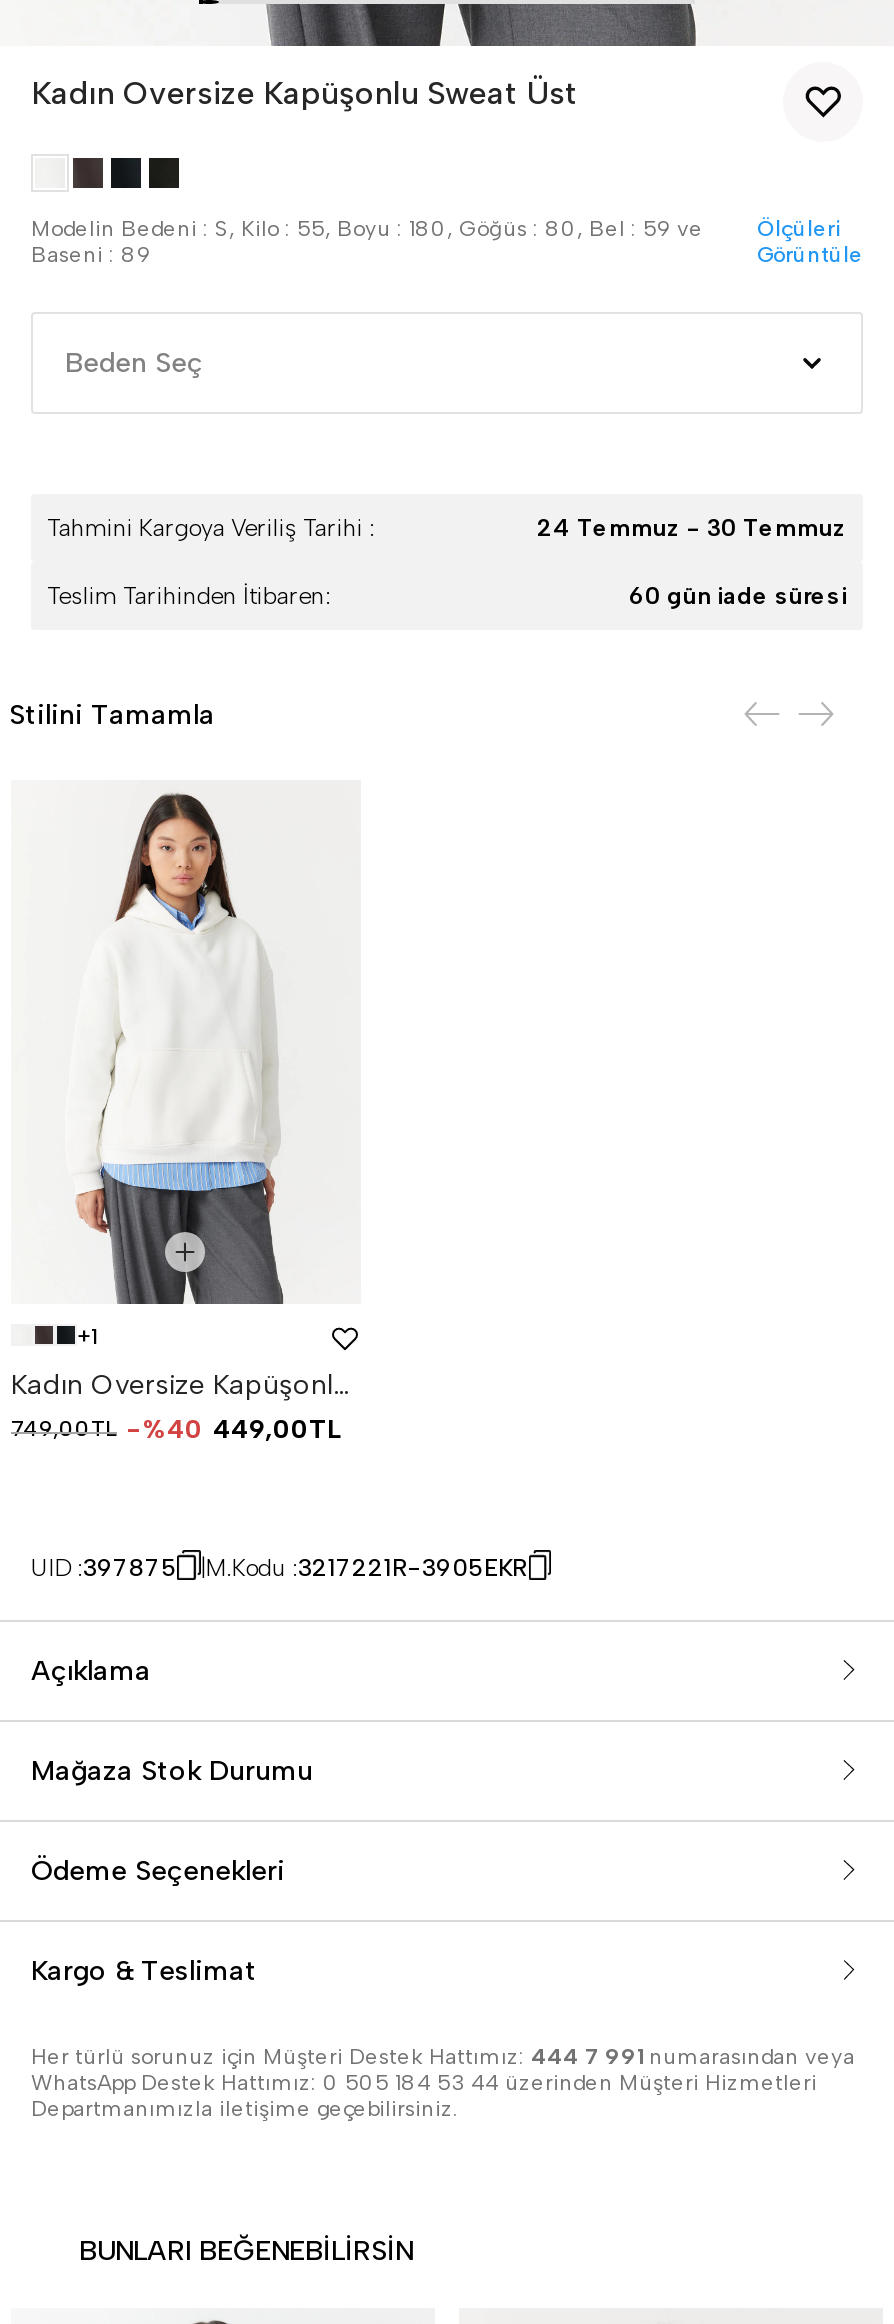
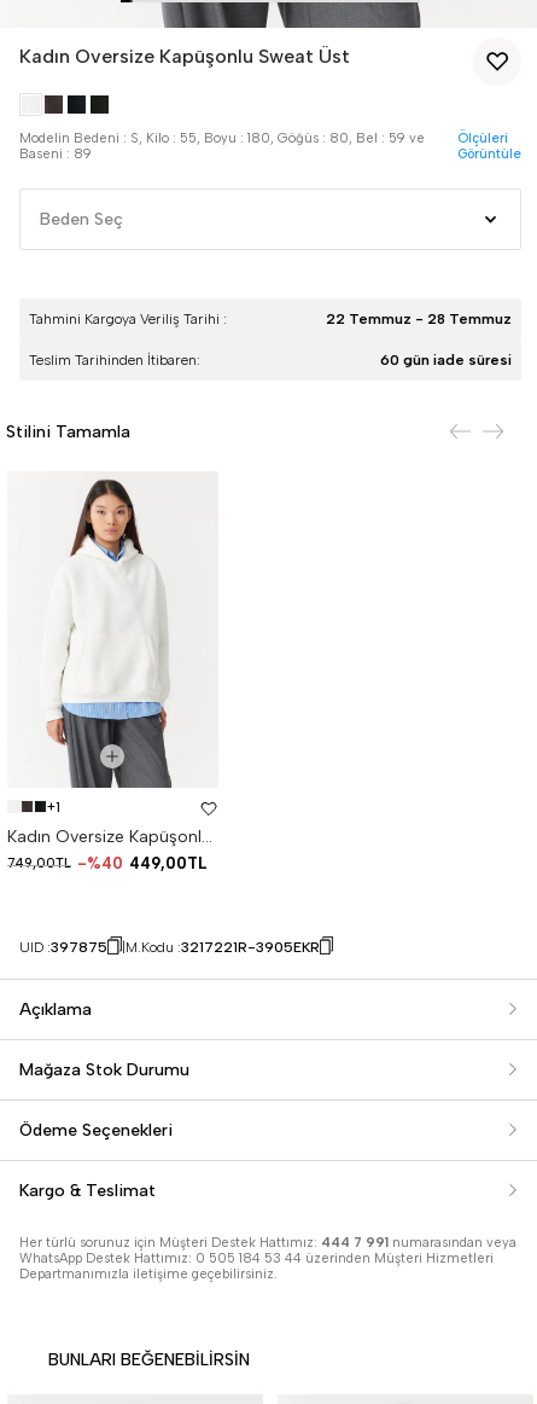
- 24 Temmuz - 30 Temmuz
+ 22 Temmuz - 28 Temmuz
